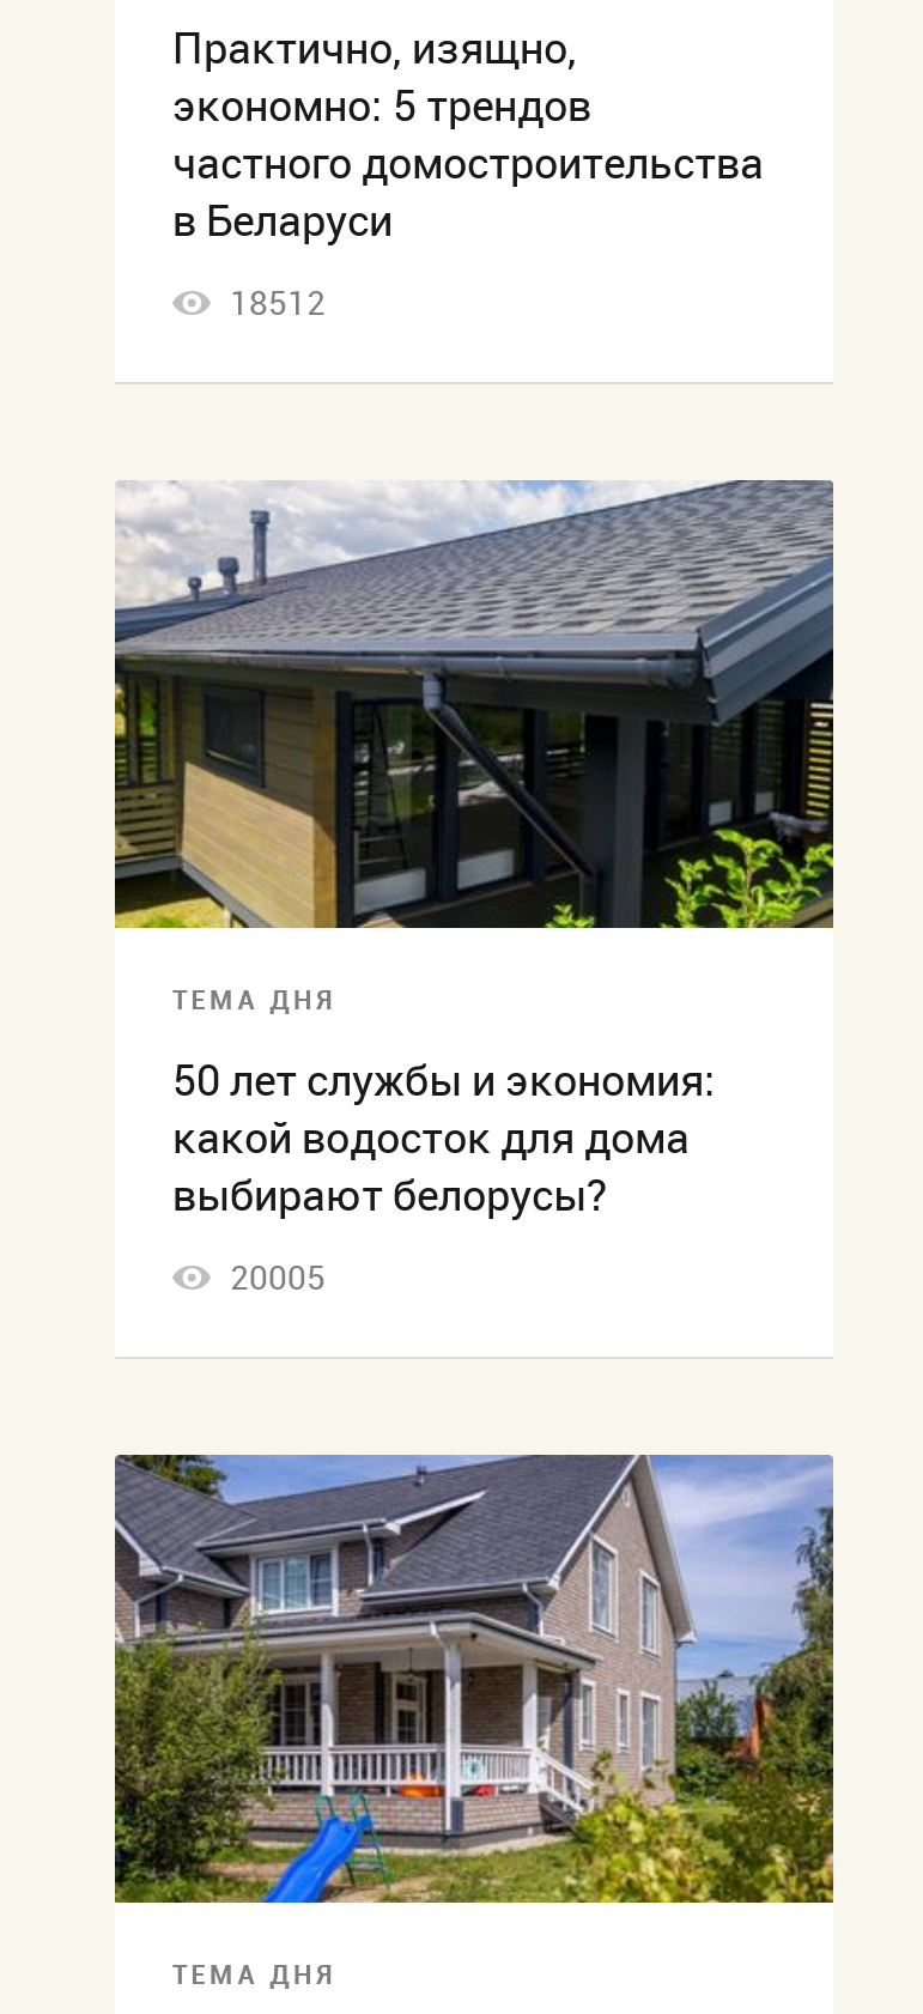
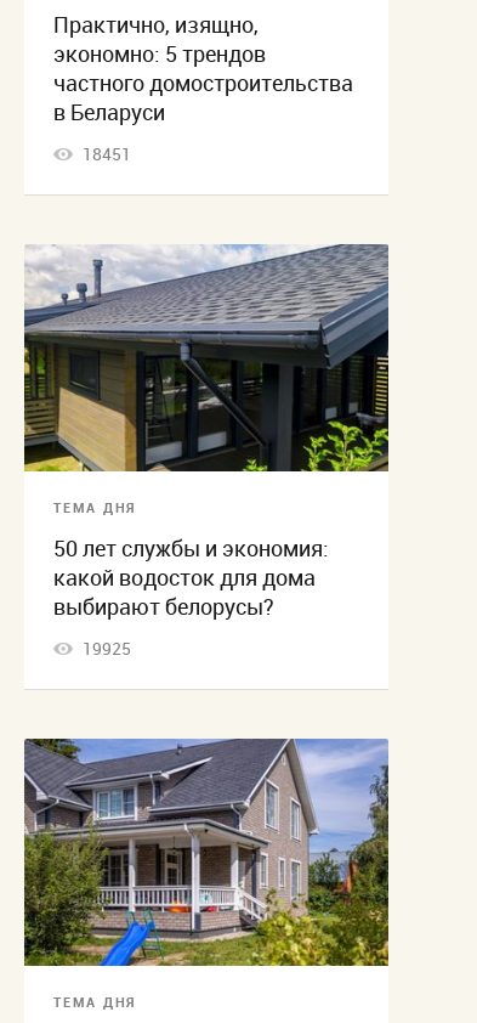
- 18512
+ 18451

- 20005
+ 19925
